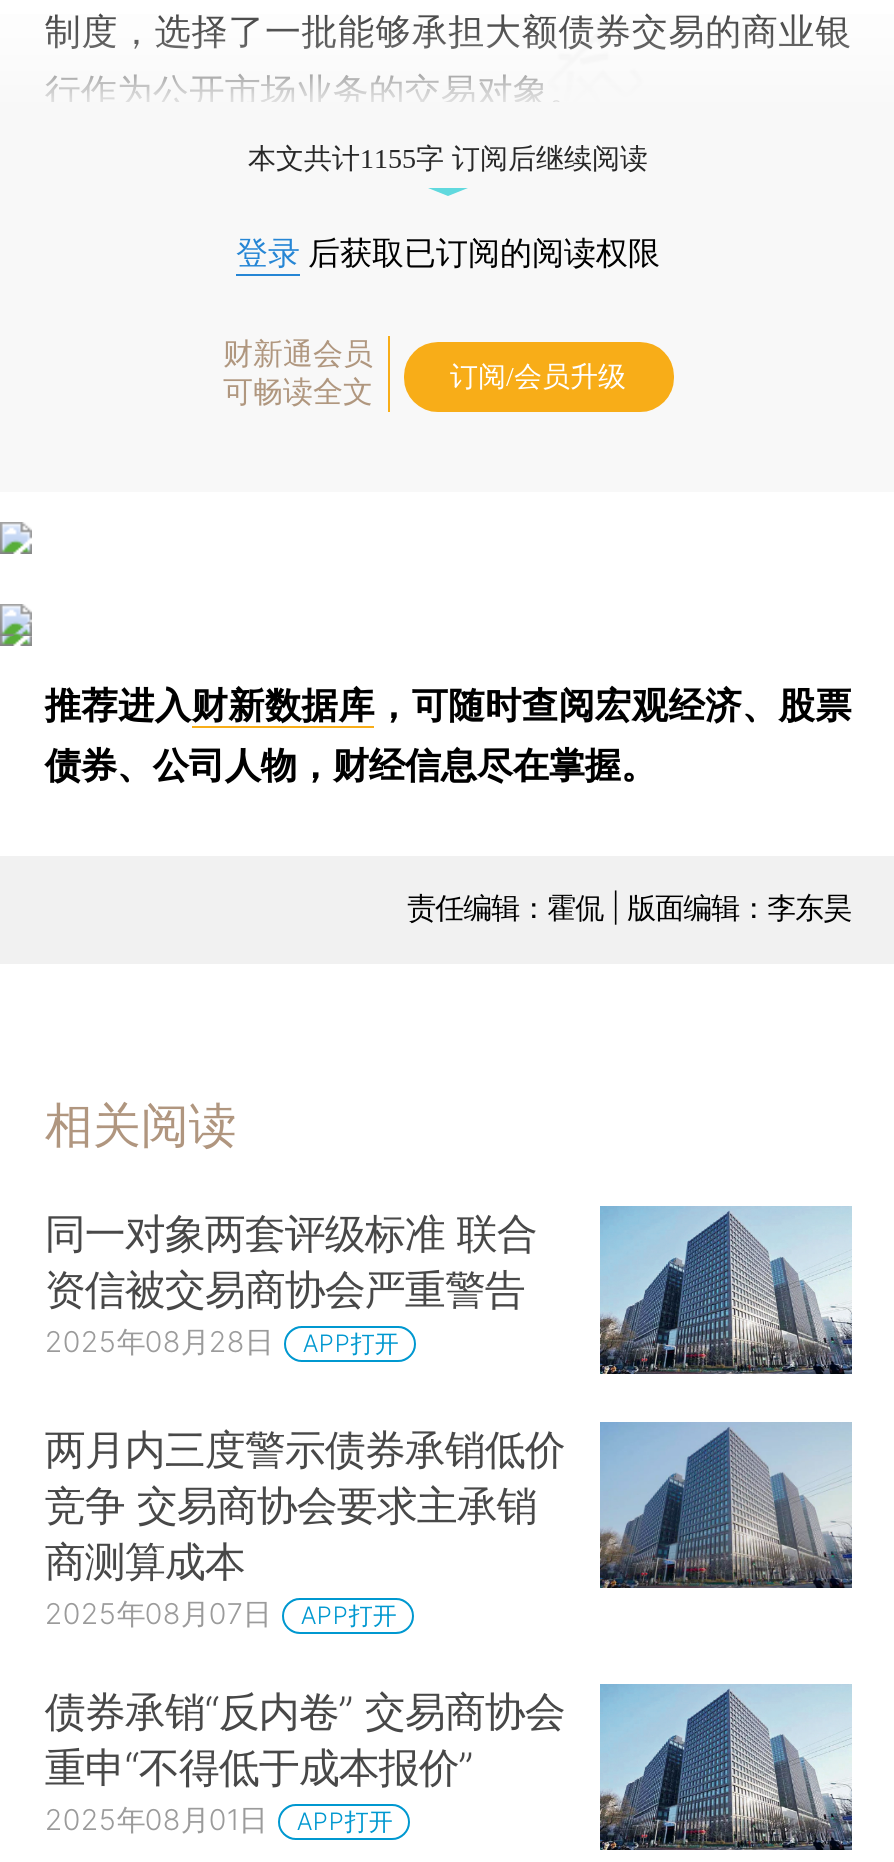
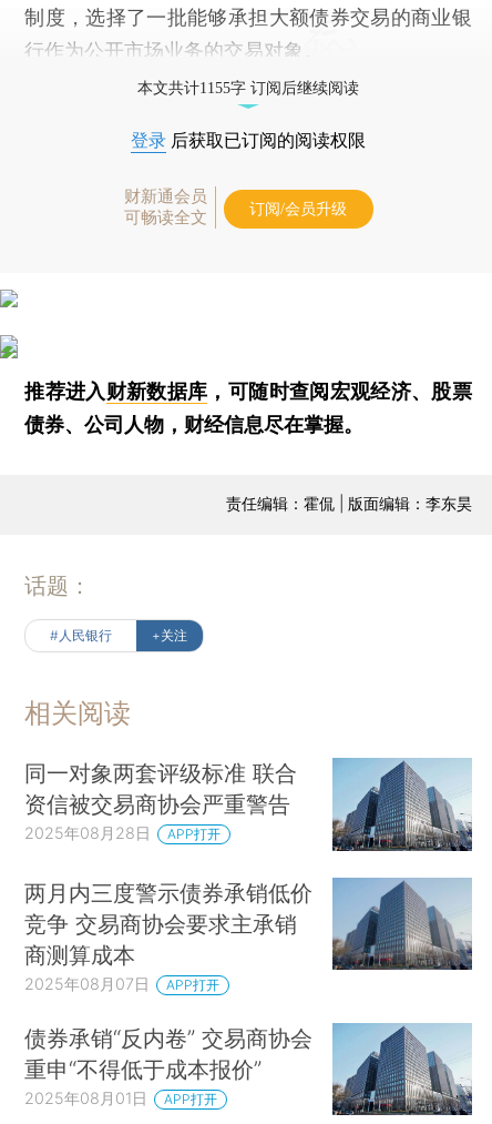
+ 话题：
+ #人民银行
+ +关注
